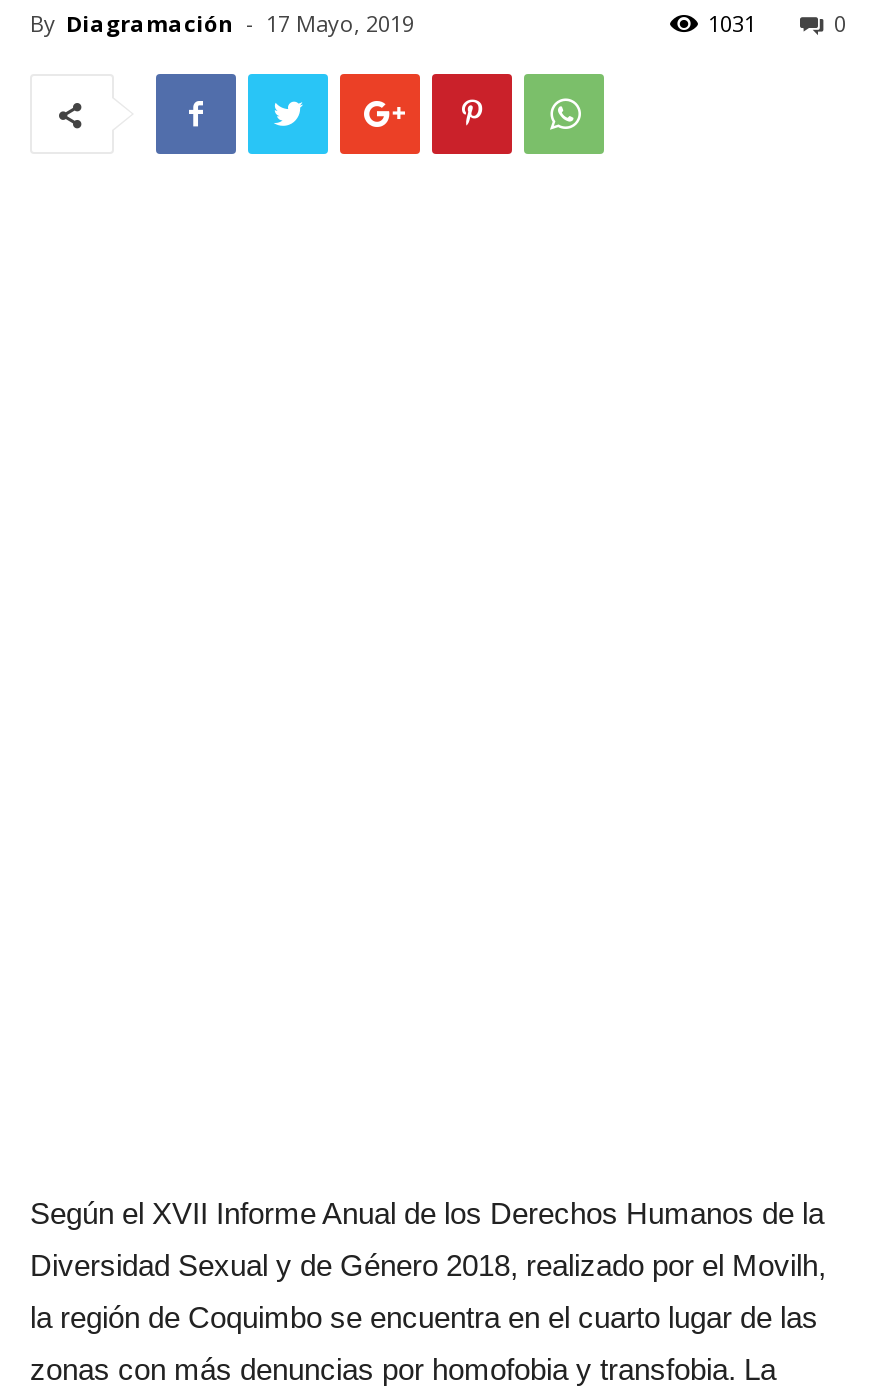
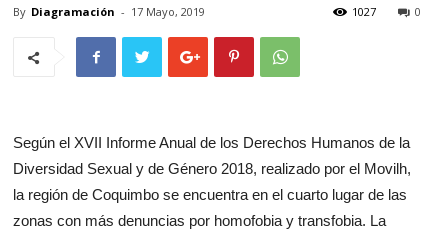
- 1031
+ 1027
